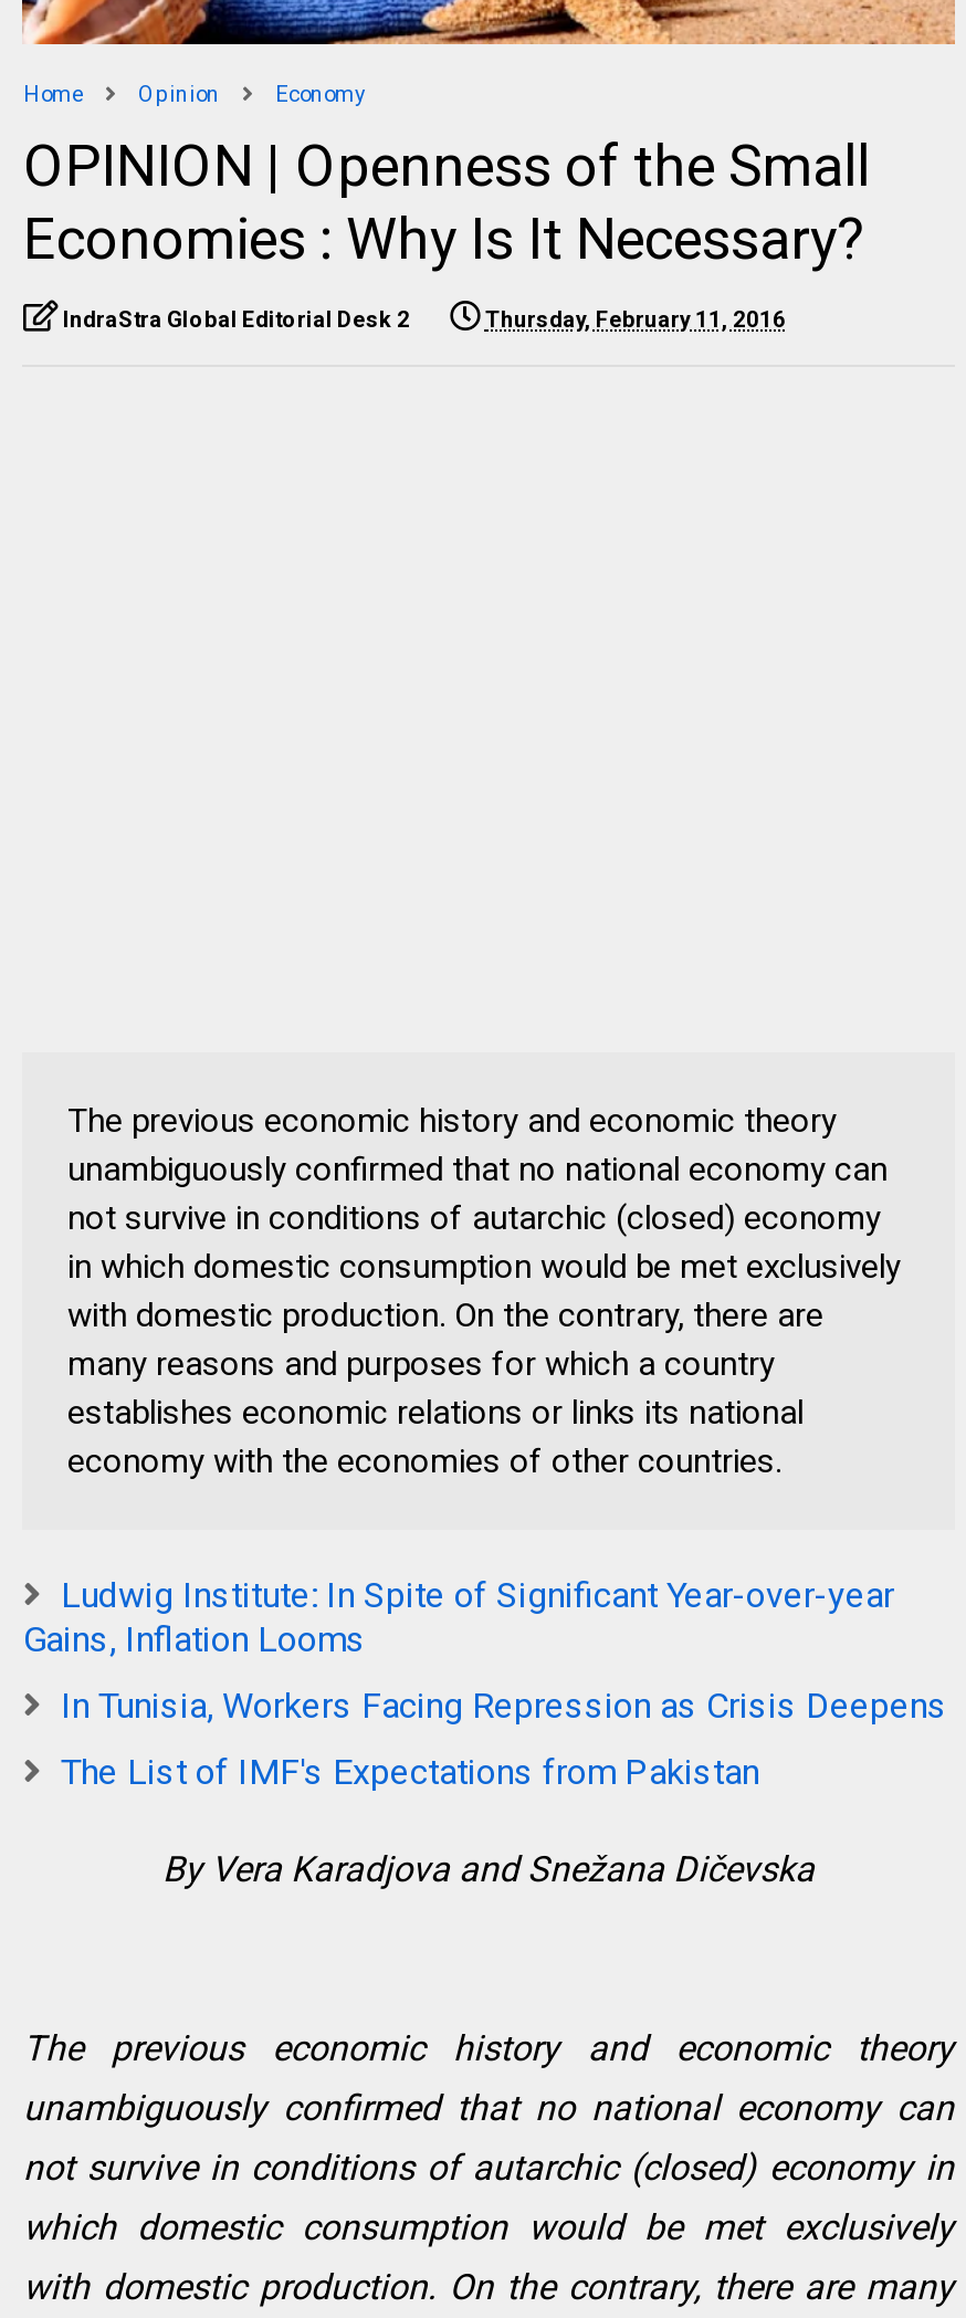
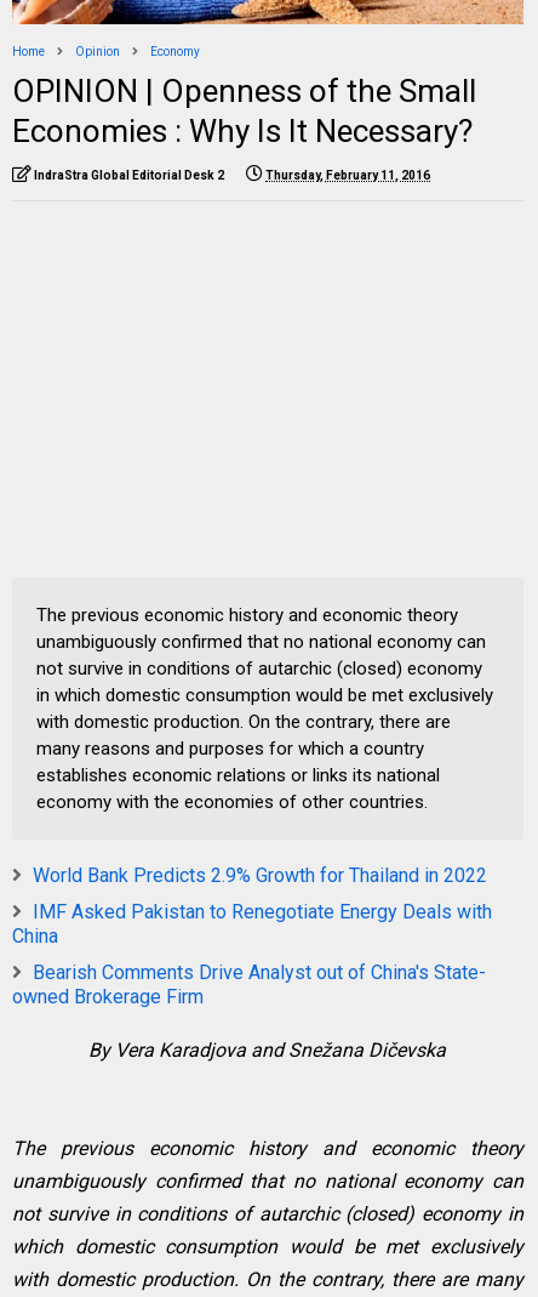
- Ludwig Institute: In Spite of Significant Year-over-year
- Gains, Inflation Looms
+ World Bank Predicts 2.9% Growth for Thailand in 2022

- In Tunisia, Workers Facing Repression as Crisis Deepens
+ IMF Asked Pakistan to Renegotiate Energy Deals with
+ China

- The List of IMF's Expectations from Pakistan
+ Bearish Comments Drive Analyst out of China's State-
+ owned Brokerage Firm
